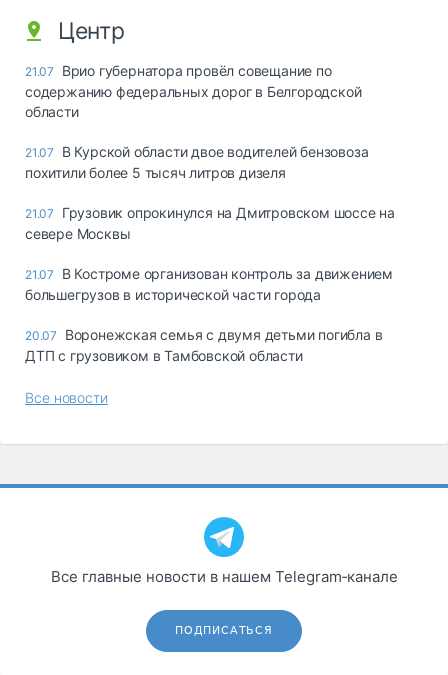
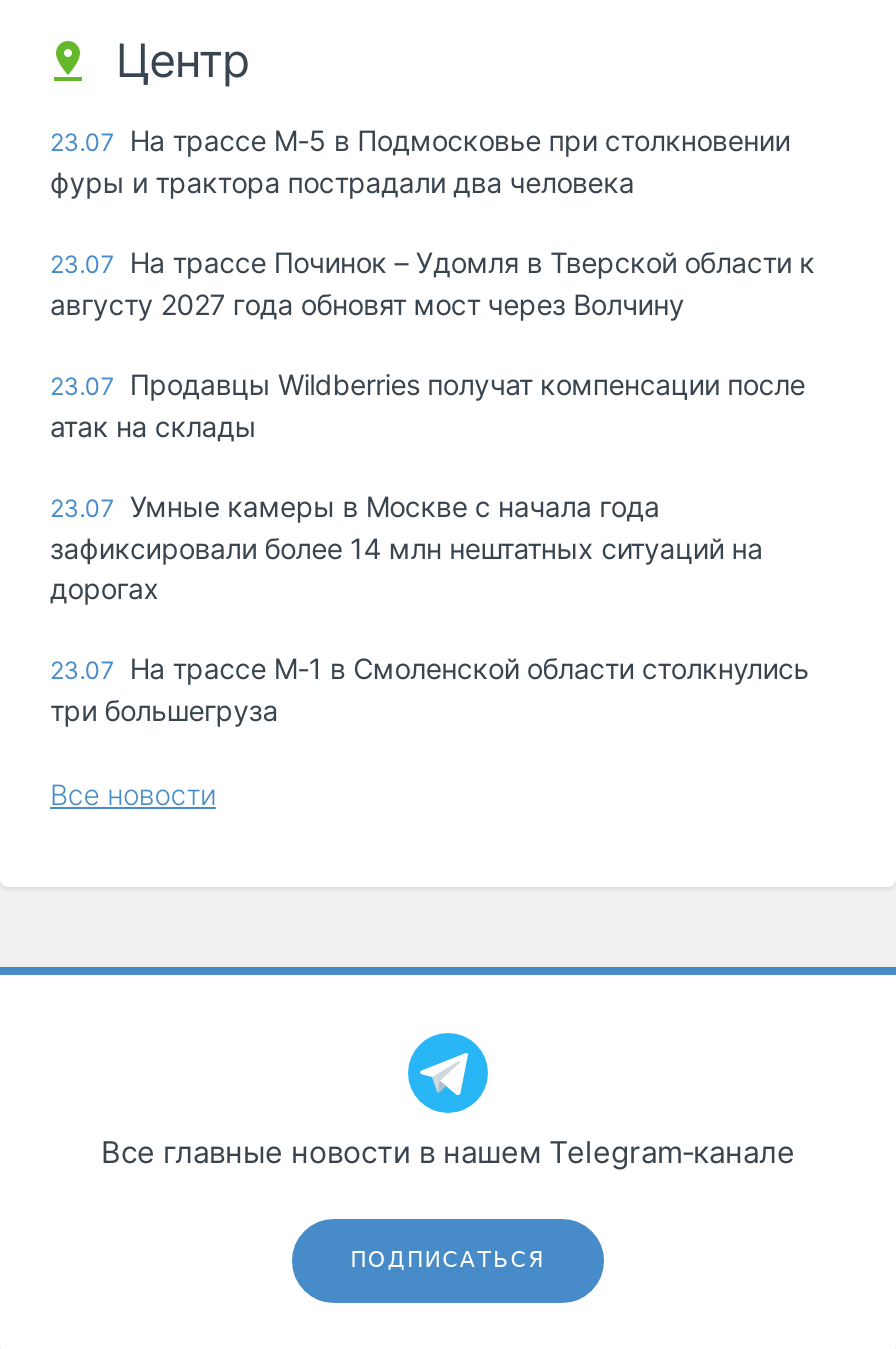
- 21.07 Врио губернатора провёл совещание по
- содержанию федеральных дорог в Белгородской
- области
+ 23.07 На трассе М-5 в Подмосковье при столкновении
+ фуры и трактора пострадали два человека

- 21.07 В Курской области двое водителей бензовоза
- похитили более 5 тысяч литров дизеля
+ 23.07 На трассе Починок – Удомля в Тверской области к
+ августу 2027 года обновят мост через Волчину

- 21.07 Грузовик опрокинулся на Дмитровском шоссе на
- севере Москвы
+ 23.07 Продавцы Wildberries получат компенсации после
+ атак на склады

- 21.07 В Костроме организован контроль за движением
- большегрузов в исторической части города
+ 23.07 Умные камеры в Москве с начала года
+ зафиксировали более 14 млн нештатных ситуаций на
+ дорогах

- 20.07 Воронежская семья с двумя детьми погибла в
- ДТП с грузовиком в Тамбовской области
+ 23.07 На трассе М-1 в Смоленской области столкнулись
+ три большегруза
